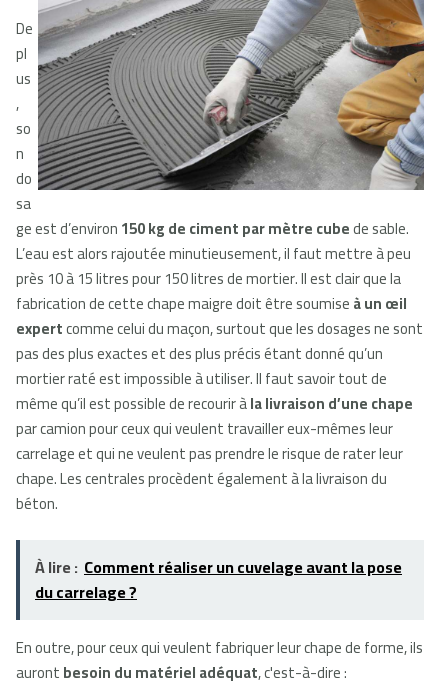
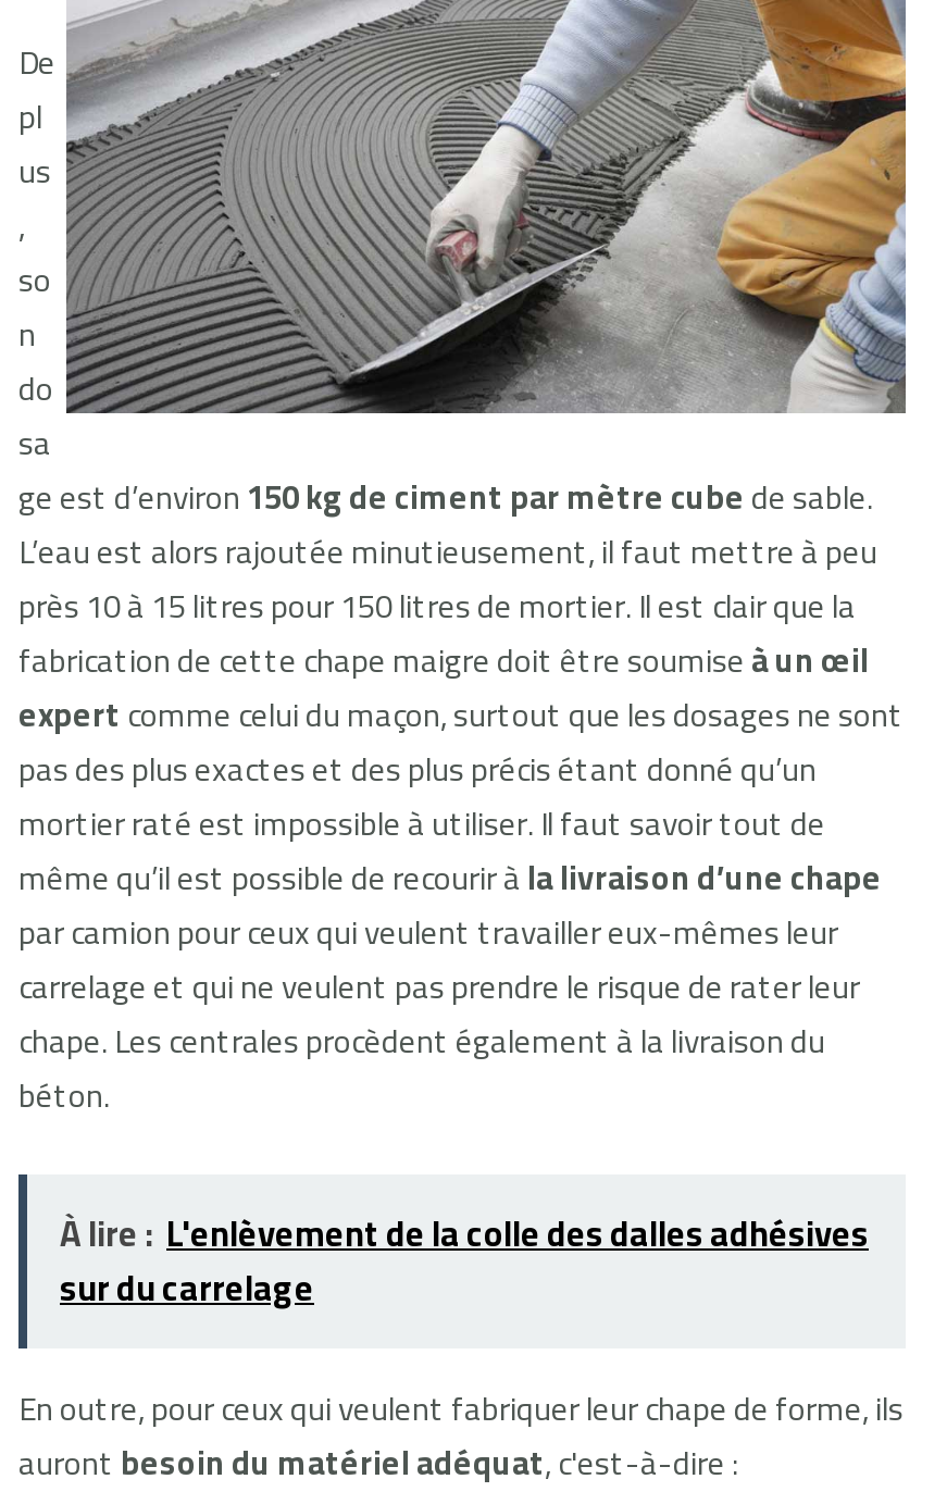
- À lire : Comment réaliser un cuvelage avant la pose
- du carrelage ?
+ À lire : L'enlèvement de la colle des dalles adhésives
+ sur du carrelage
